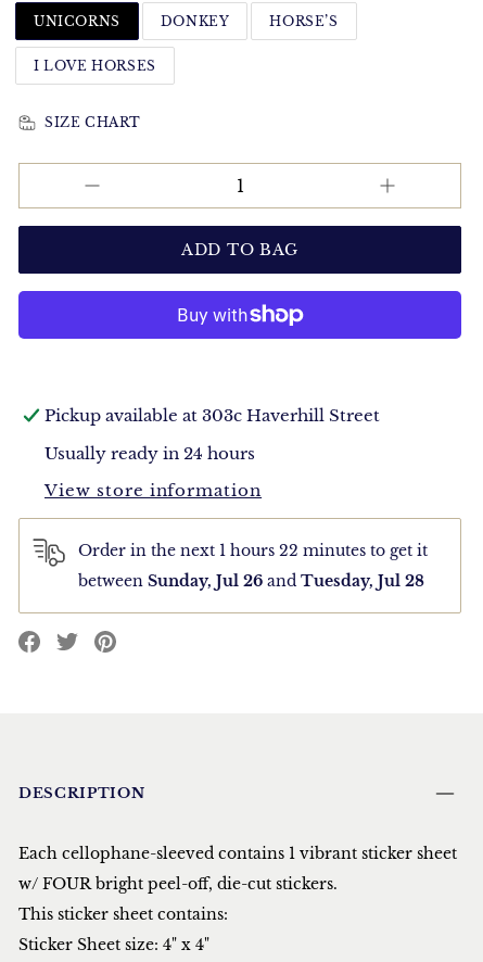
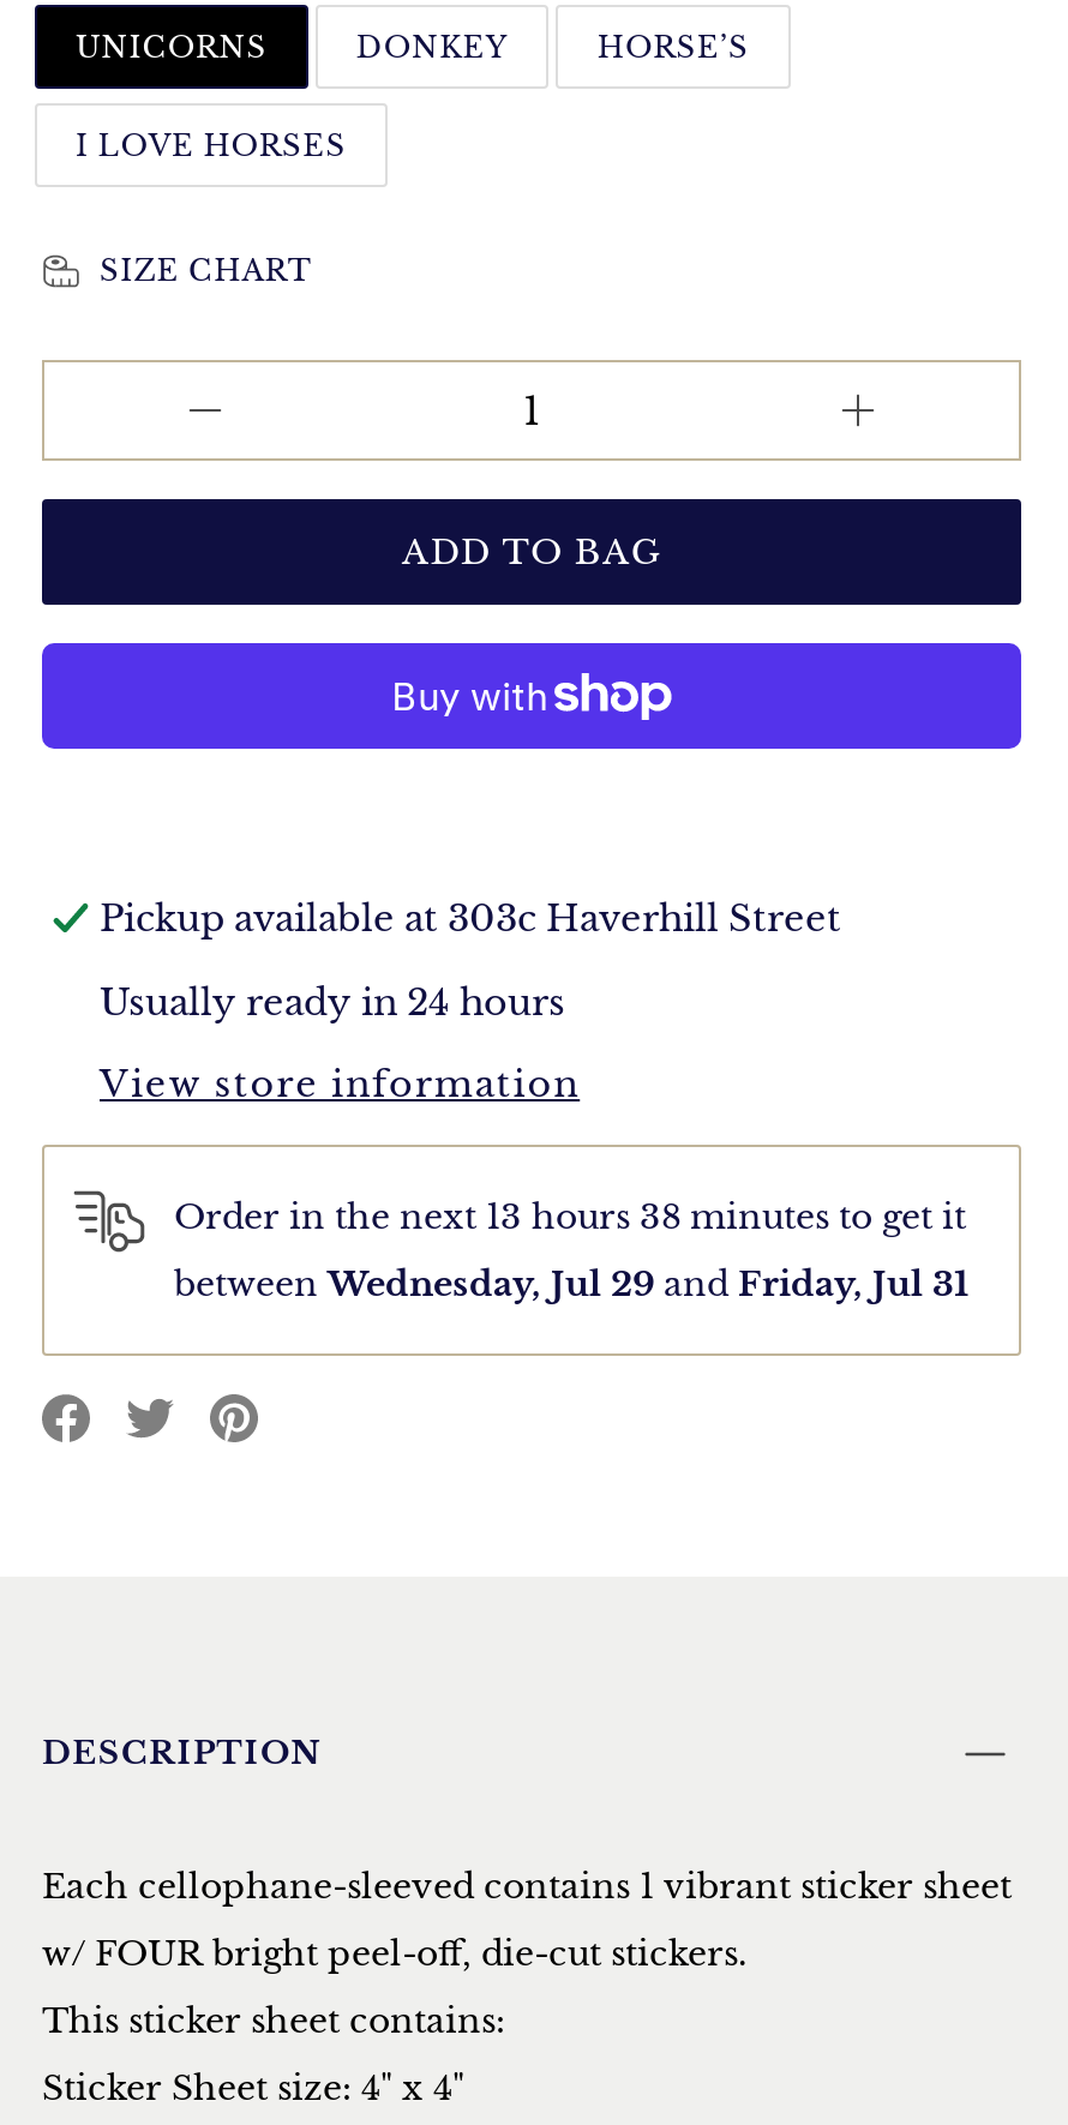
- Order in the next 1 hours 22 minutes to get it
+ Order in the next 13 hours 38 minutes to get it

- between Sunday, Jul 26 and Tuesday, Jul 28
+ between Wednesday, Jul 29 and Friday, Jul 31
